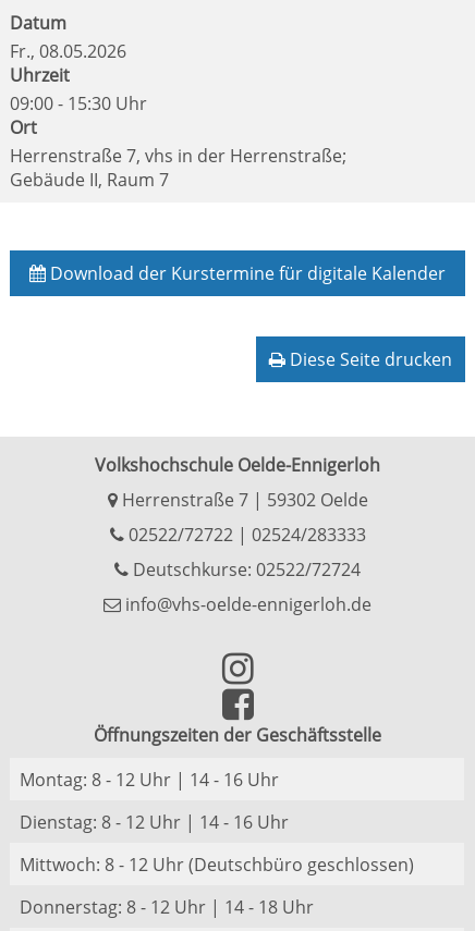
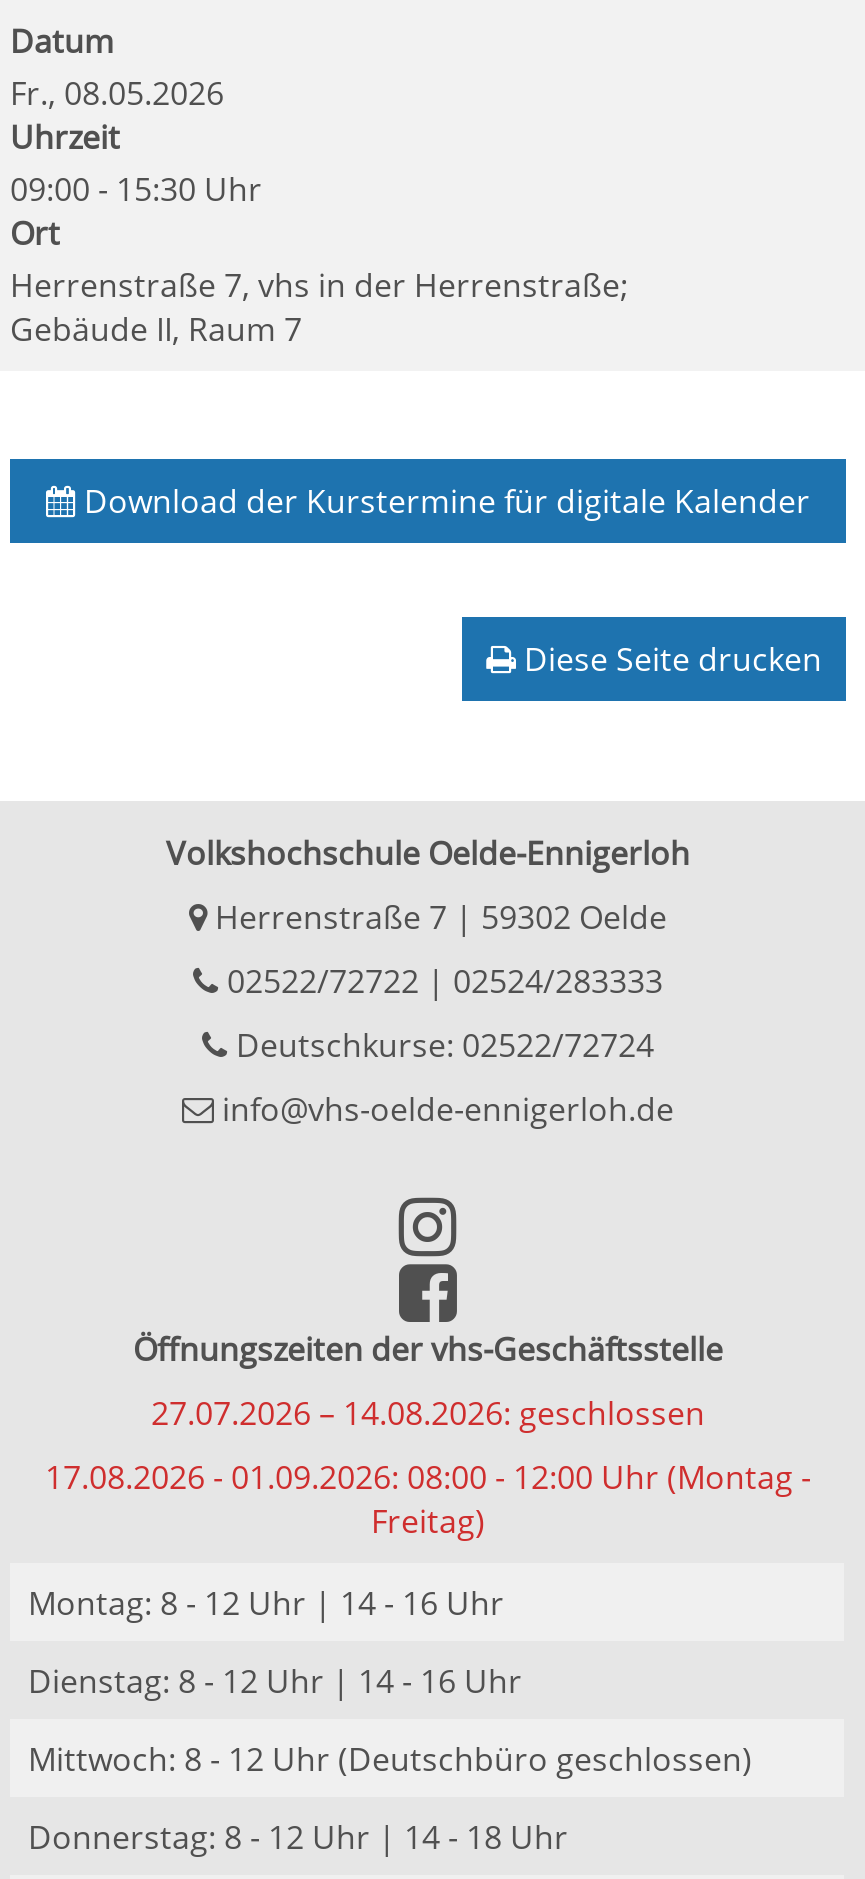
- Öffnungszeiten der Geschäftsstelle
+ Öffnungszeiten der vhs-Geschäftsstelle
+ 27.07.2026 – 14.08.2026: geschlossen
+ 17.08.2026 - 01.09.2026: 08:00 - 12:00 Uhr (Montag -
+ Freitag)
